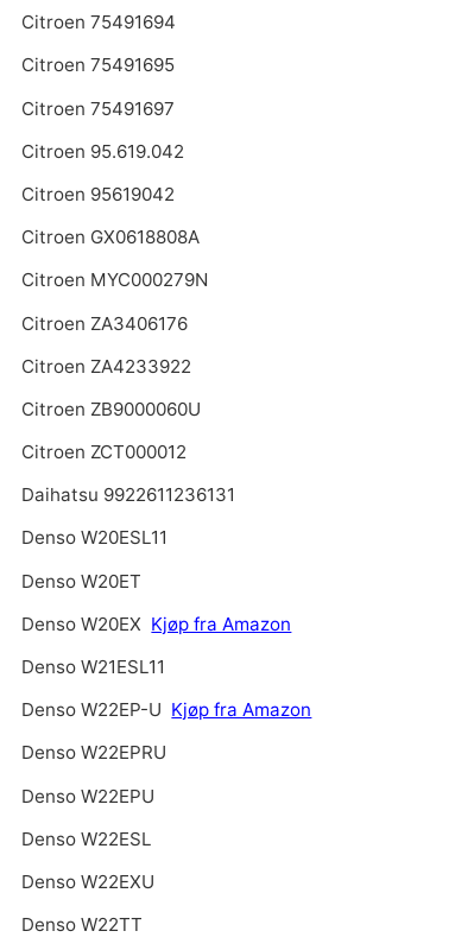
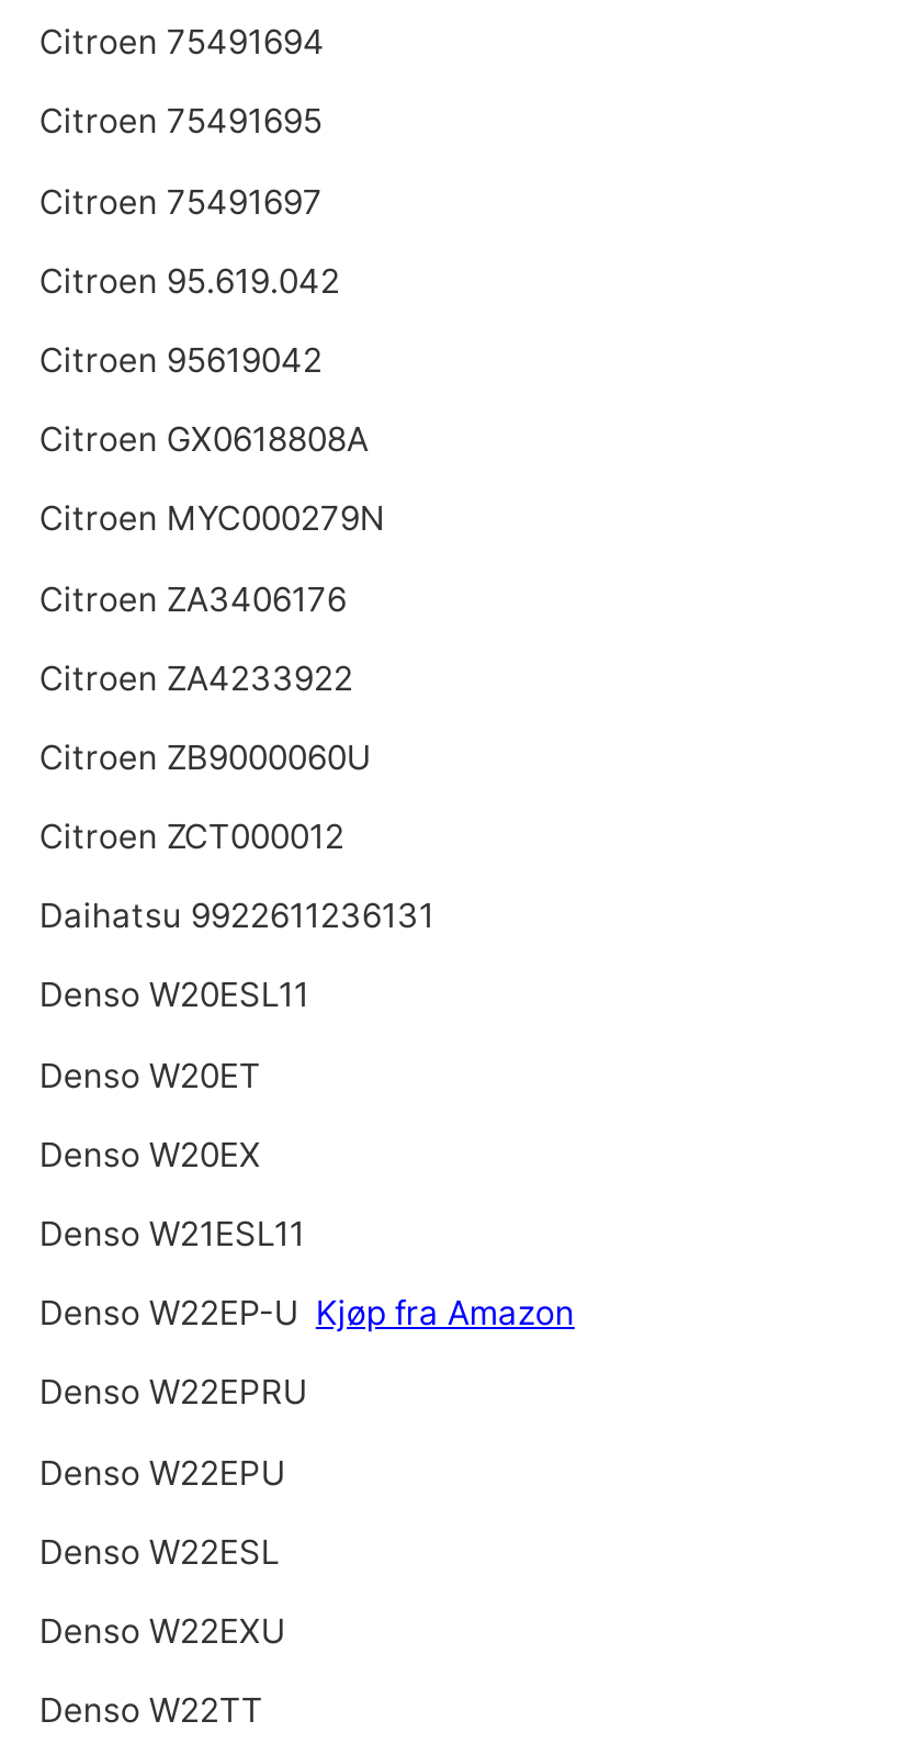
- Denso W20EX Kjøp fra Amazon
+ Denso W20EX
